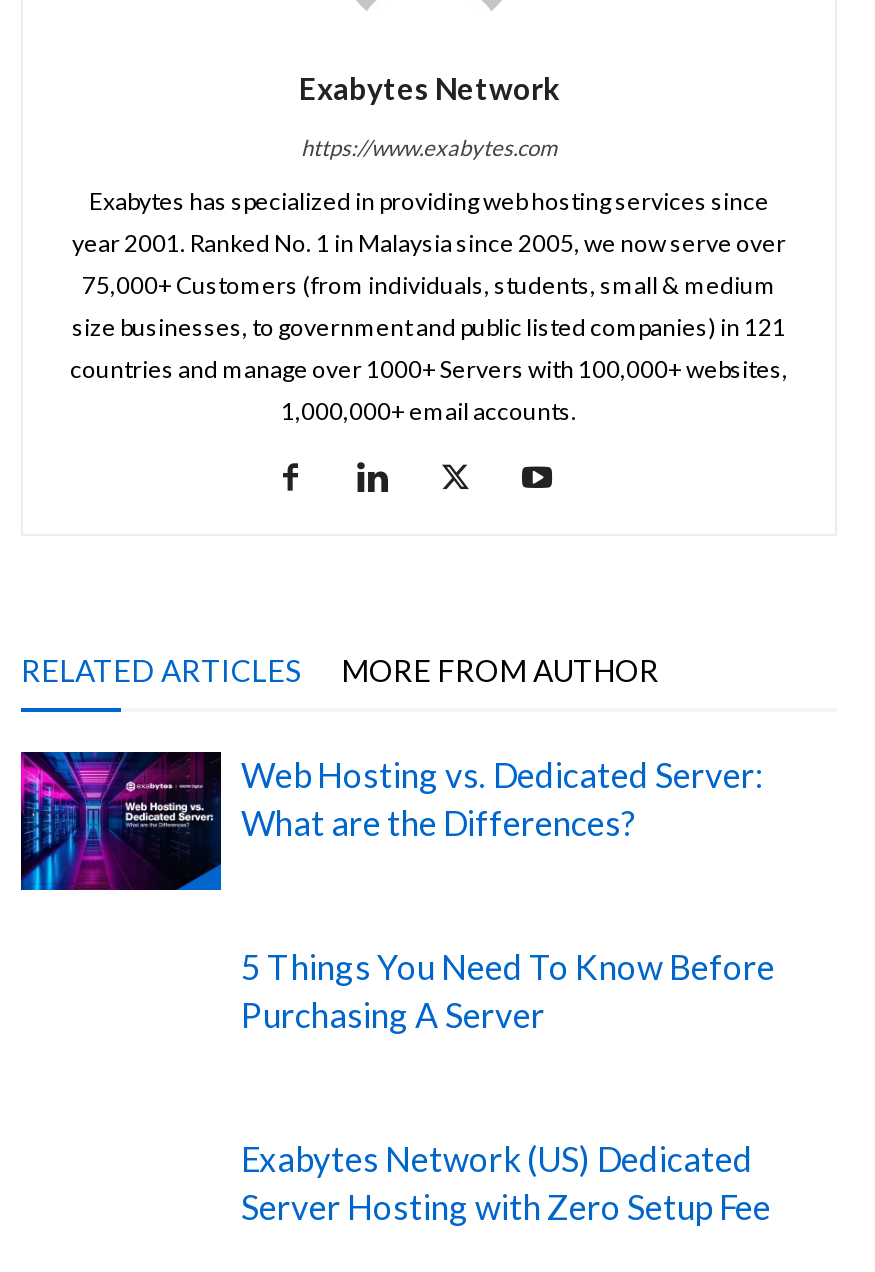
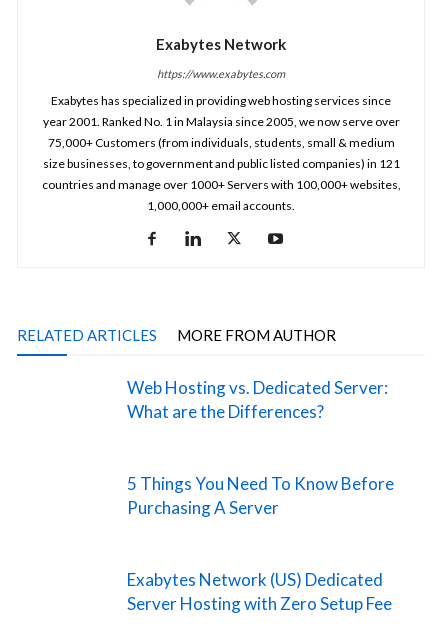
- [image]
